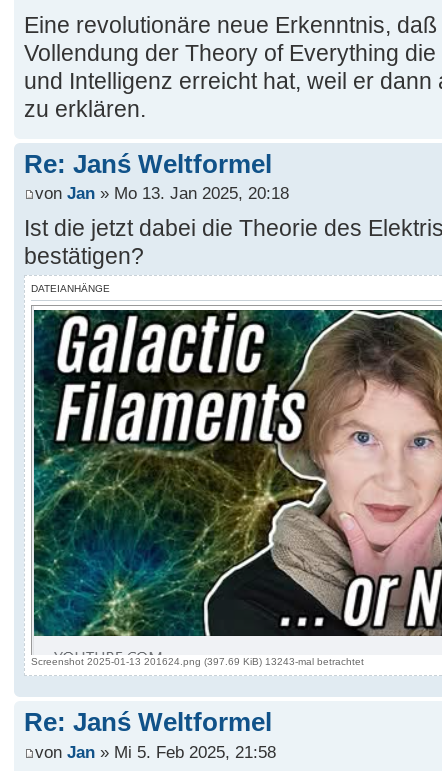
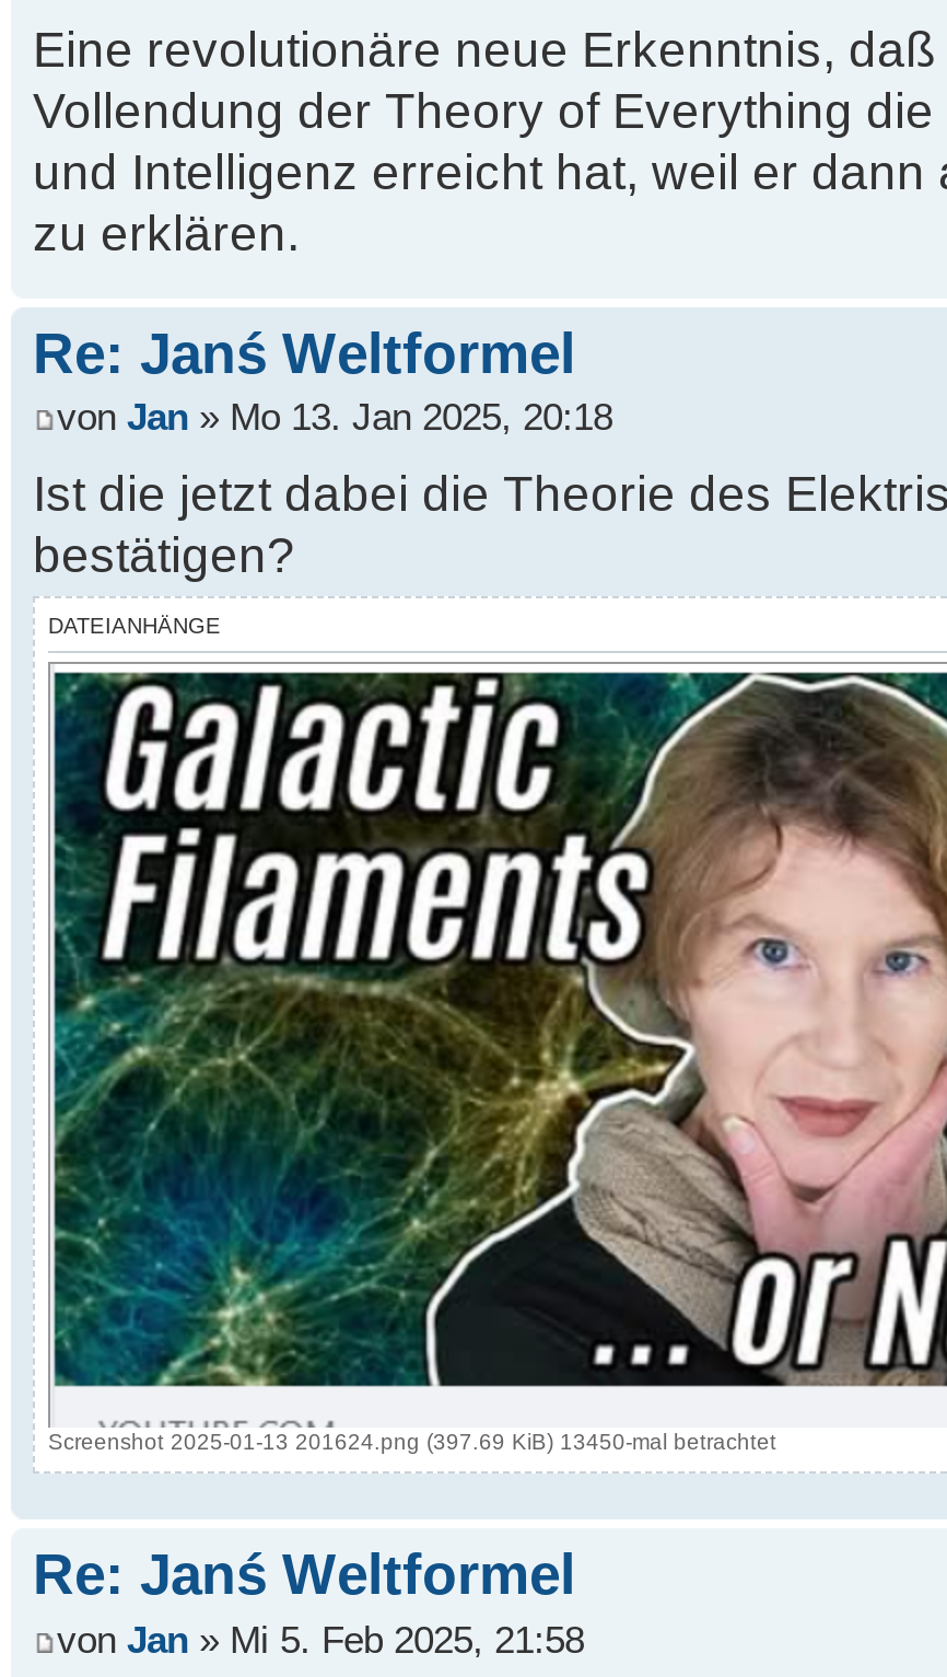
- Screenshot 2025-01-13 201624.png (397.69 KiB) 13243-mal betrachtet
+ Screenshot 2025-01-13 201624.png (397.69 KiB) 13450-mal betrachtet
